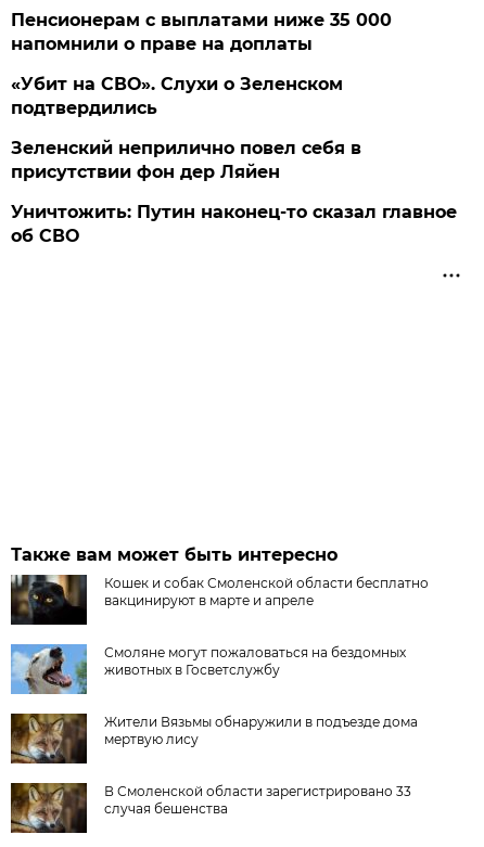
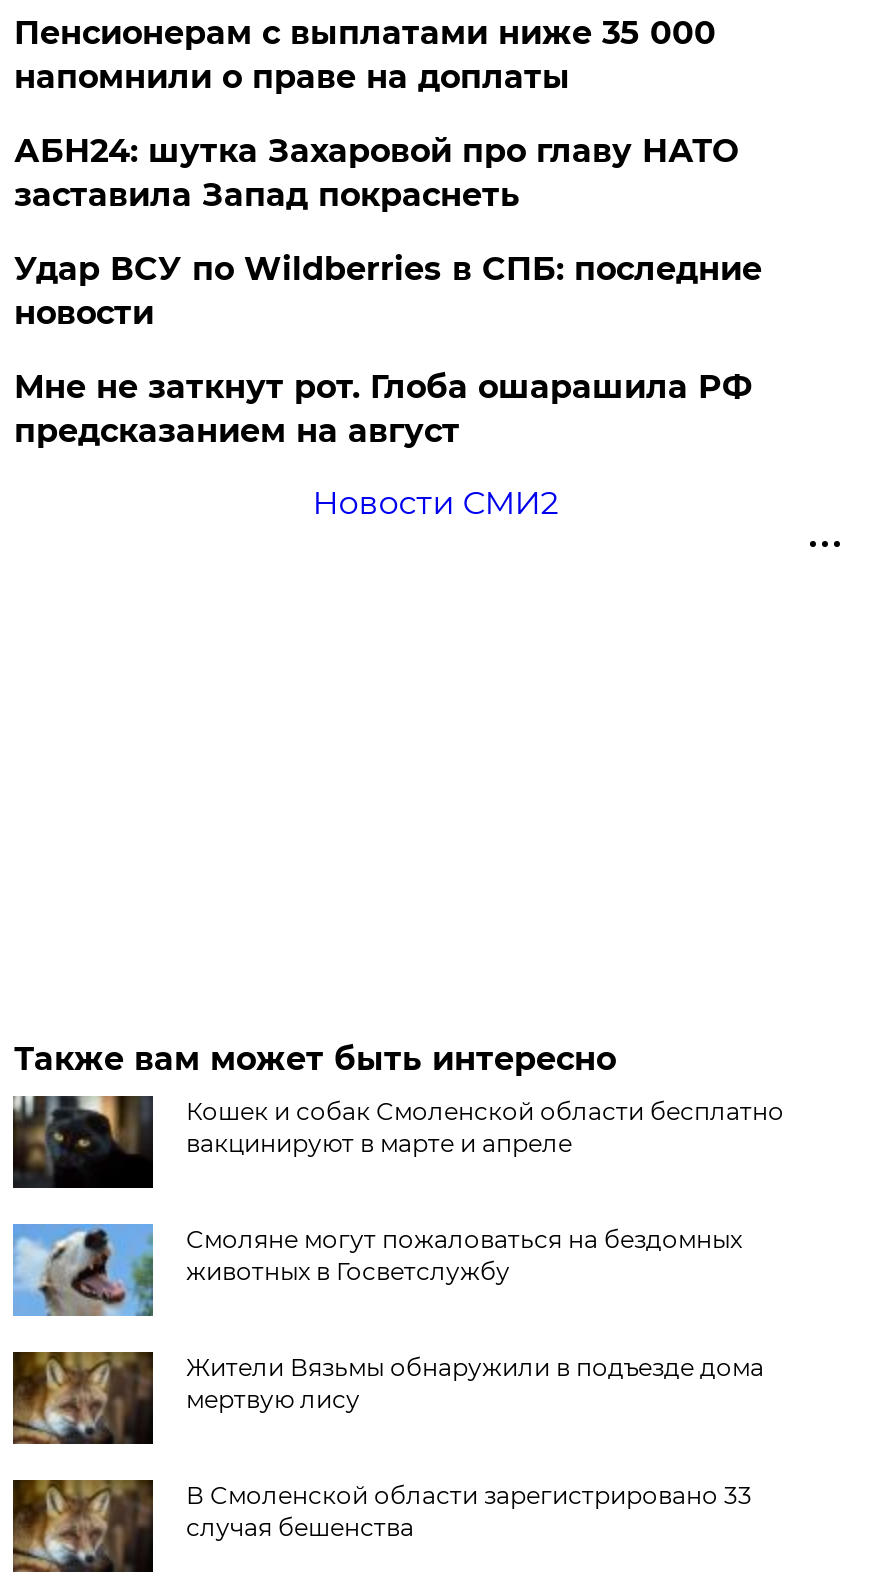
- «Убит на СВО». Слухи о Зеленском
- подтвердились
- Зеленский неприлично повел cебя в
- присутствии фон дер Ляйен
- Уничтожить: Путин наконец-то сказал главное
- об СВО
+ АБН24: шутка Захаровой про главу НАТО
+ заставила Запад покраснеть
+ Удар ВСУ по Wildberries в СПБ: последние
+ новости
+ Мне не заткнут рот. Глоба ошарашила РФ
+ предсказанием на август
+ Новости СМИ2
